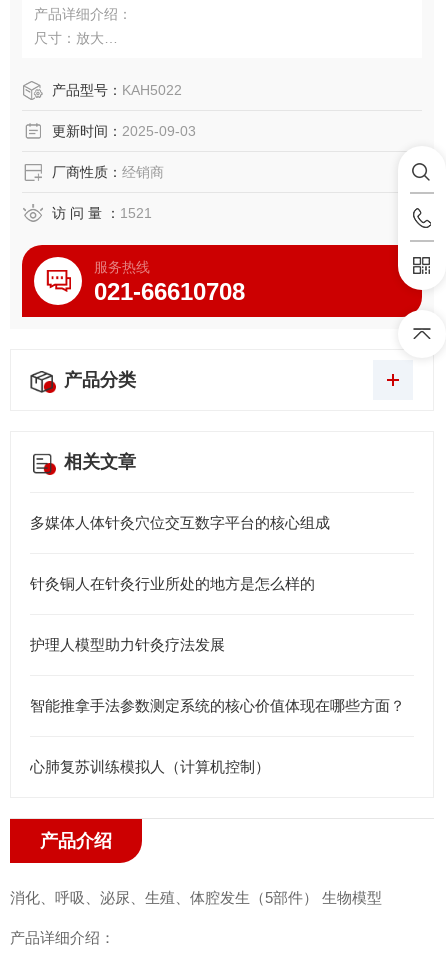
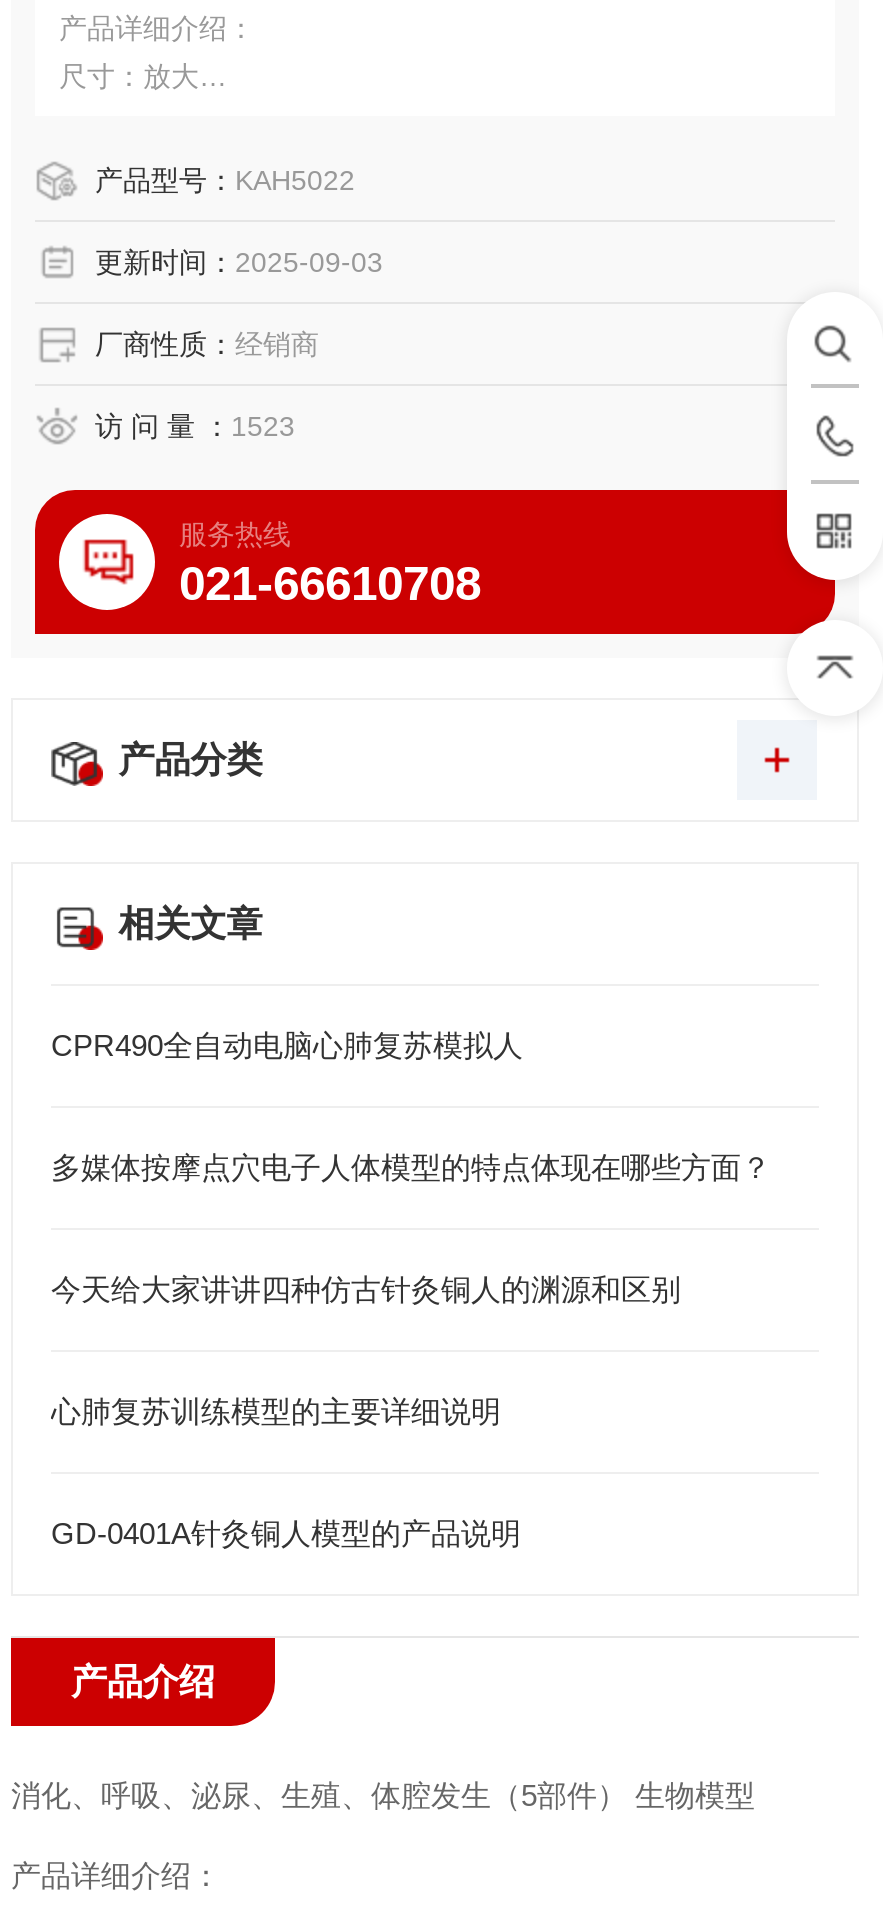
- 访 问 量 ：1521
+ 访 问 量 ：1523

- 多媒体人体针灸穴位交互数字平台的核心组成
+ CPR490全自动电脑心肺复苏模拟人

- 针灸铜人在针灸行业所处的地方是怎么样的
+ 多媒体按摩点穴电子人体模型的特点体现在哪些方面？

- 护理人模型助力针灸疗法发展
+ 今天给大家讲讲四种仿古针灸铜人的渊源和区别

- 智能推拿手法参数测定系统的核心价值体现在哪些方面？
+ 心肺复苏训练模型的主要详细说明

- 心肺复苏训练模拟人（计算机控制）
+ GD-0401A针灸铜人模型的产品说明
